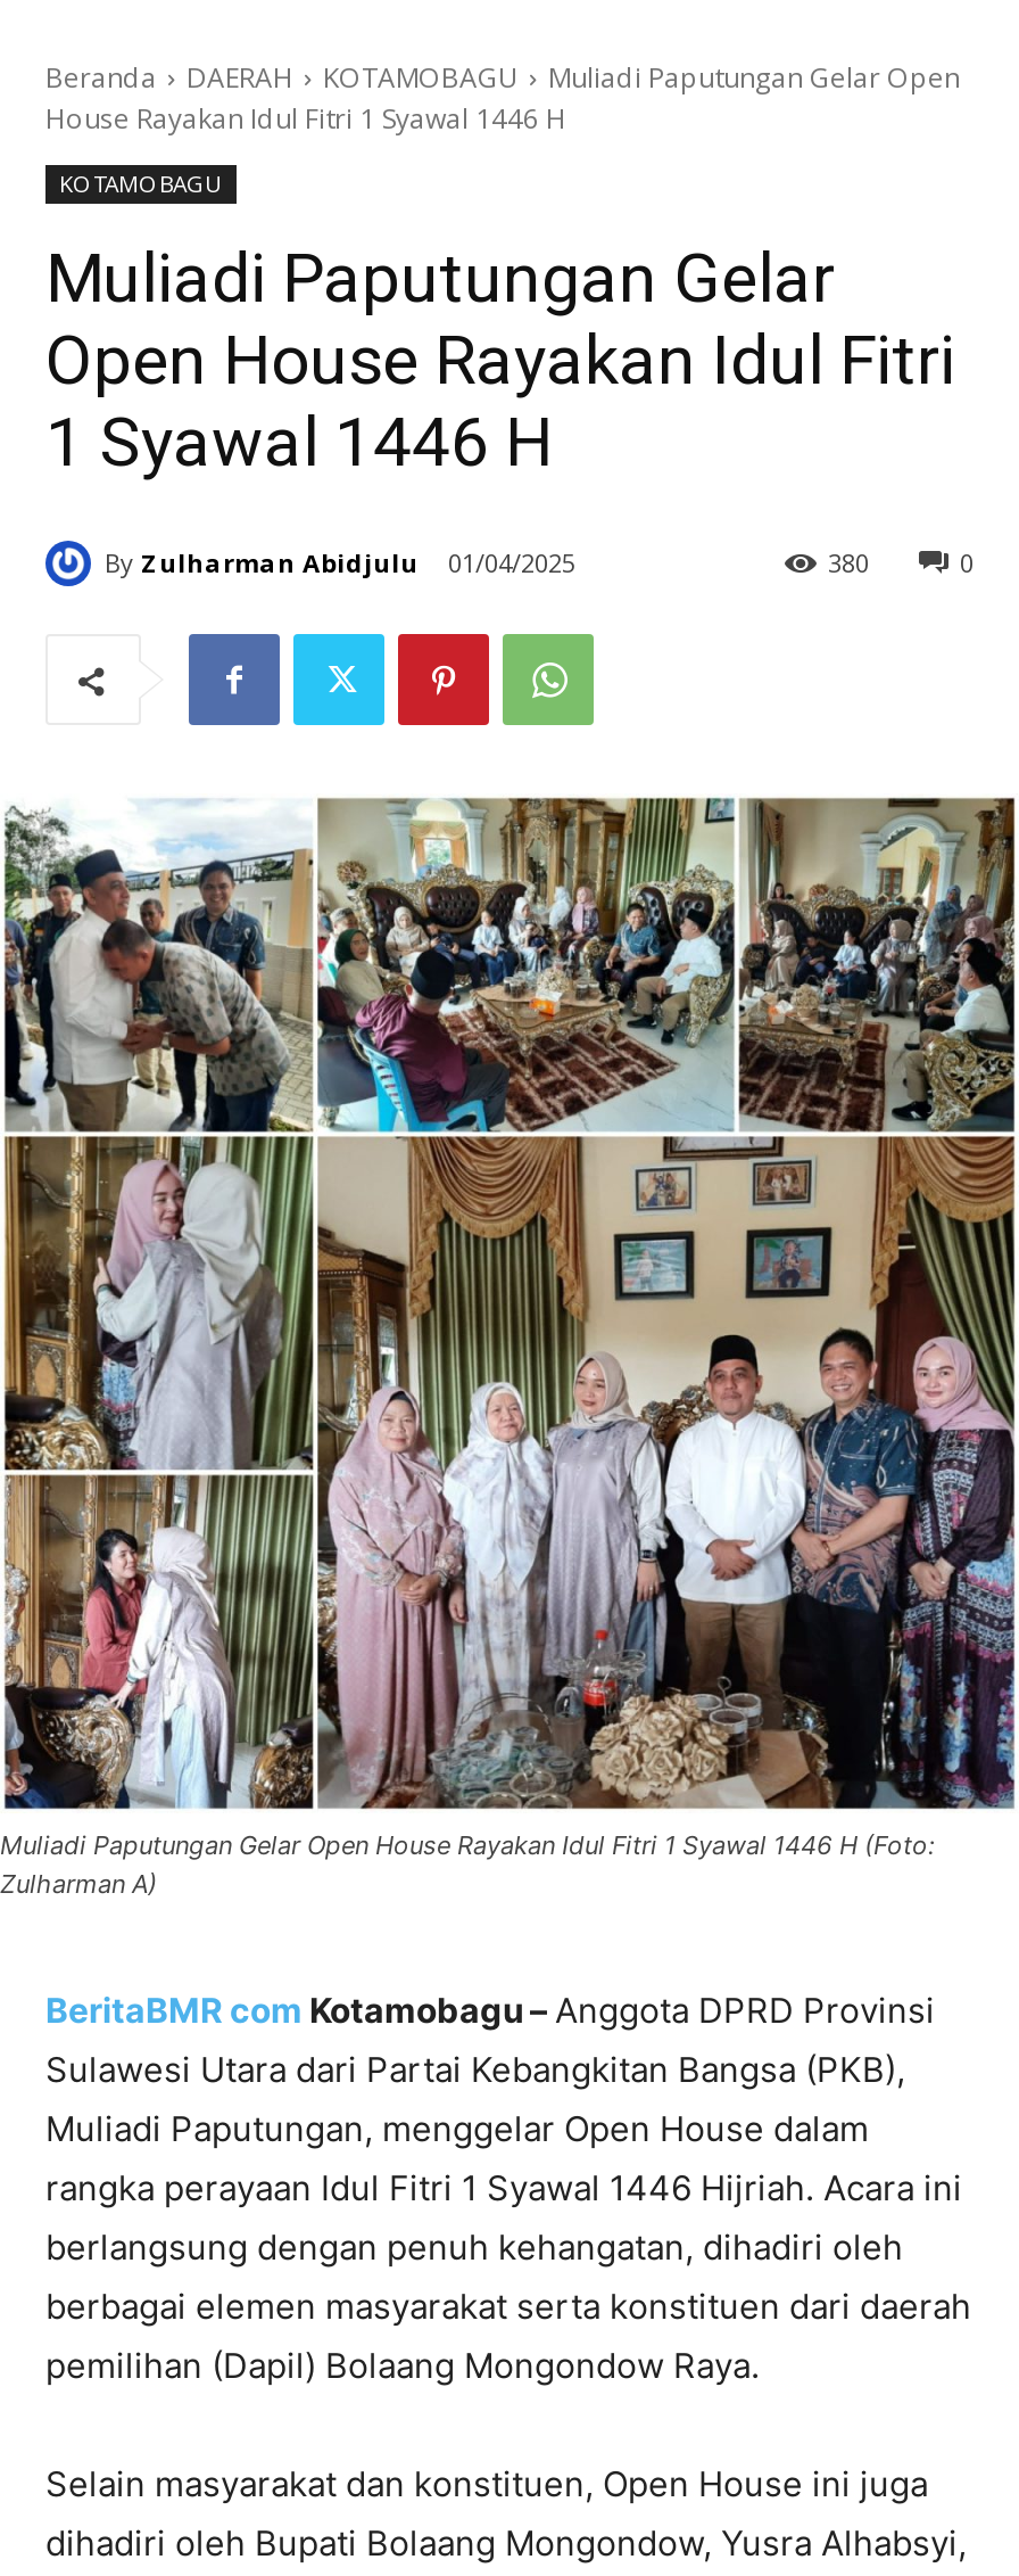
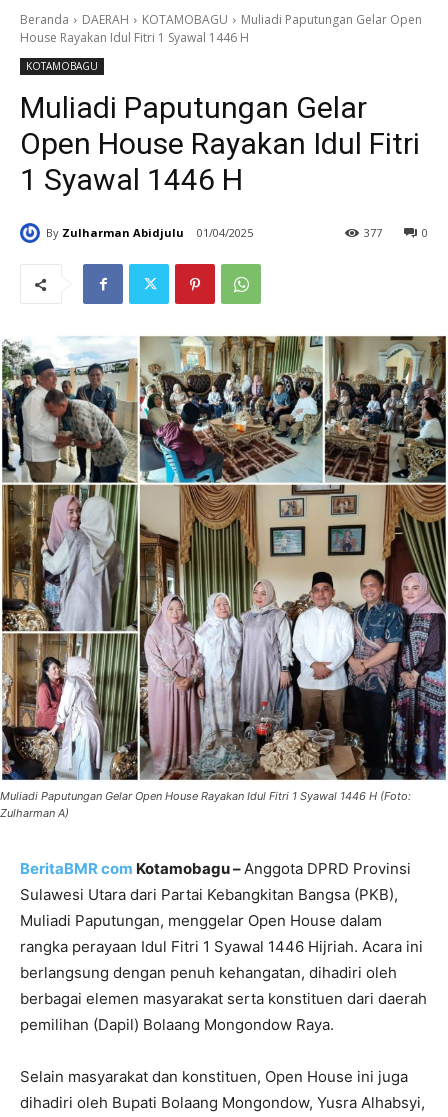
- 380
+ 377
